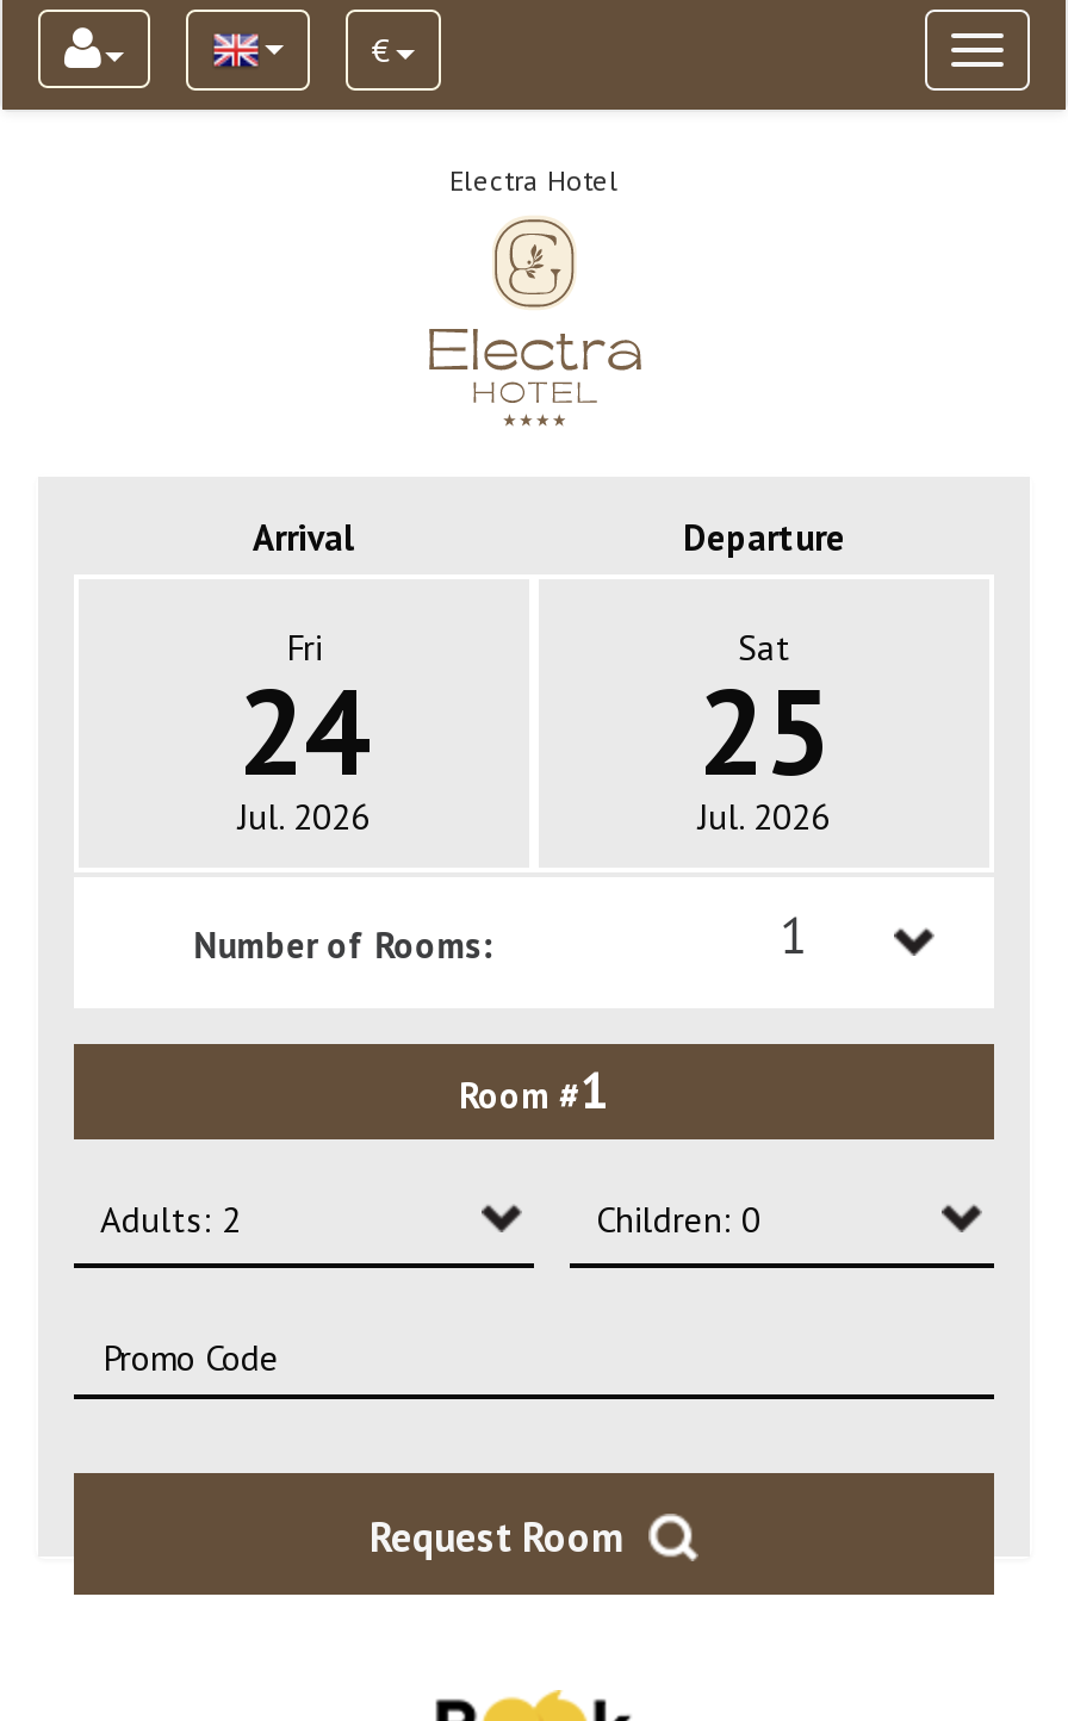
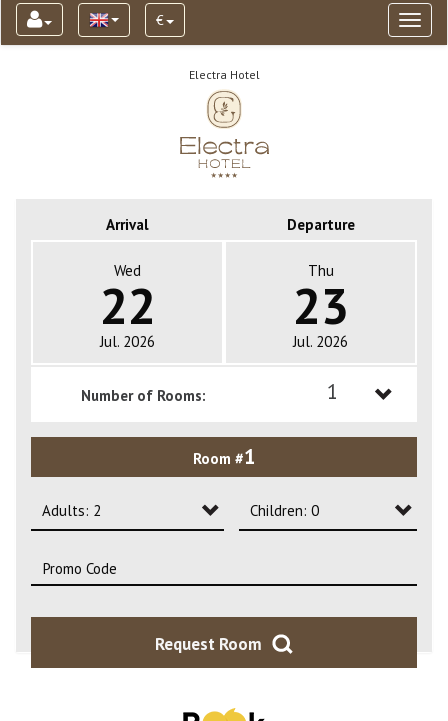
- Fri
- 24
+ Wed
+ 22

- Sat
- 25
+ Thu
+ 23
